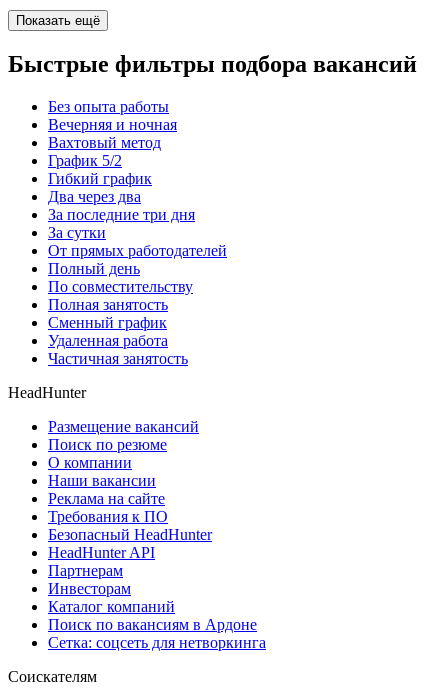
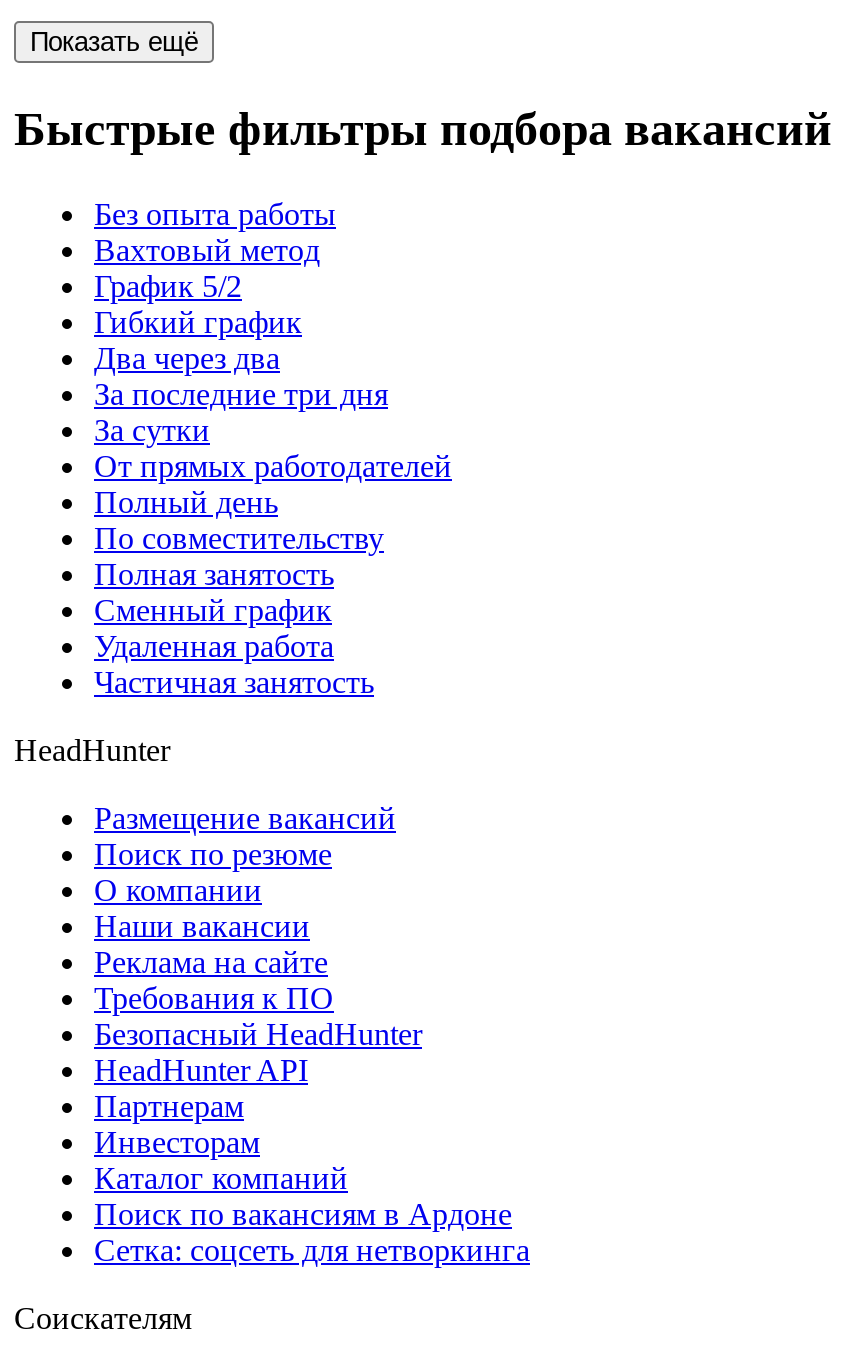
- Вечерняя и ночная
